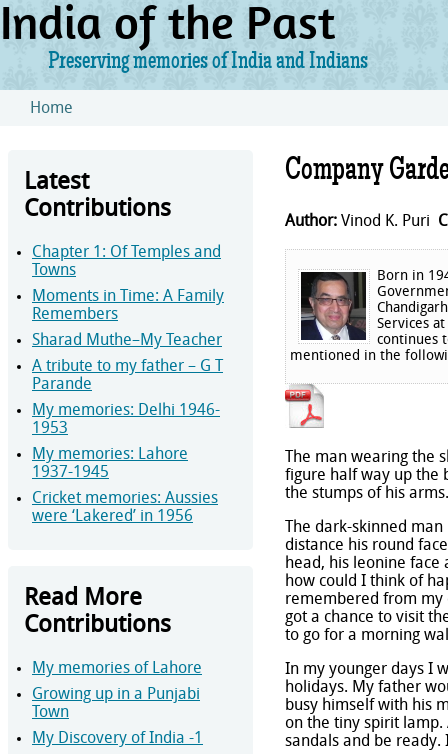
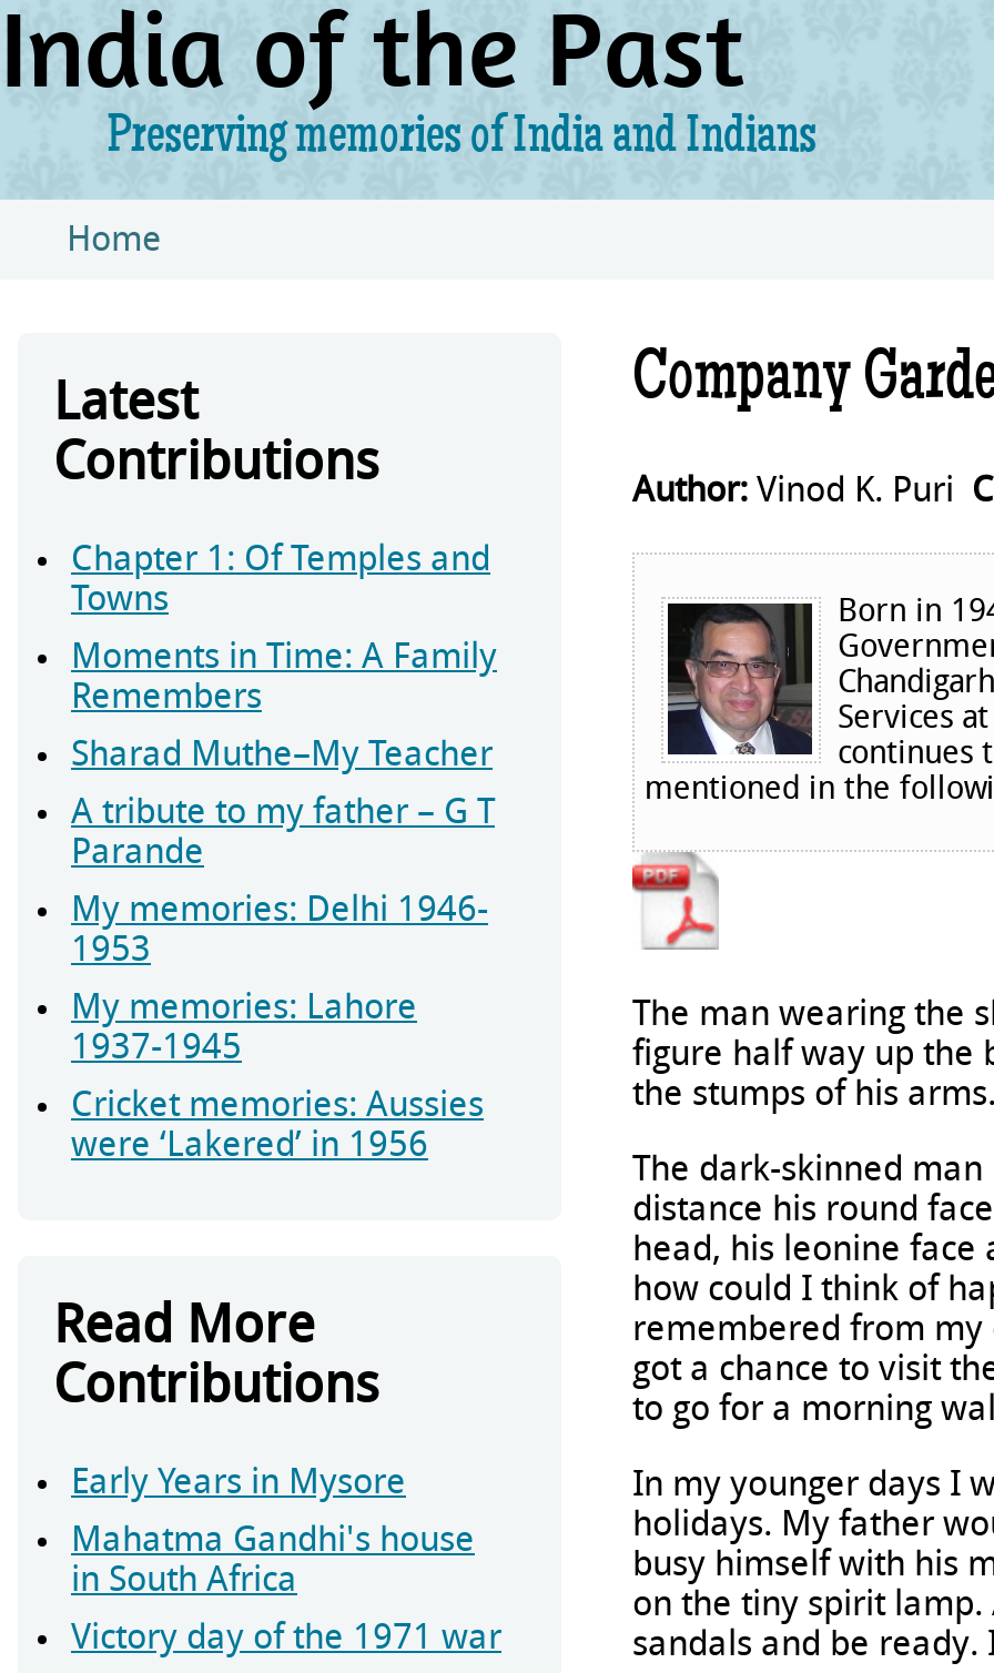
- My memories of Lahore
+ Early Years in Mysore

- Growing up in a Punjabi
- Town
+ Mahatma Gandhi's house
+ in South Africa

- My Discovery of India -1
+ Victory day of the 1971 war
